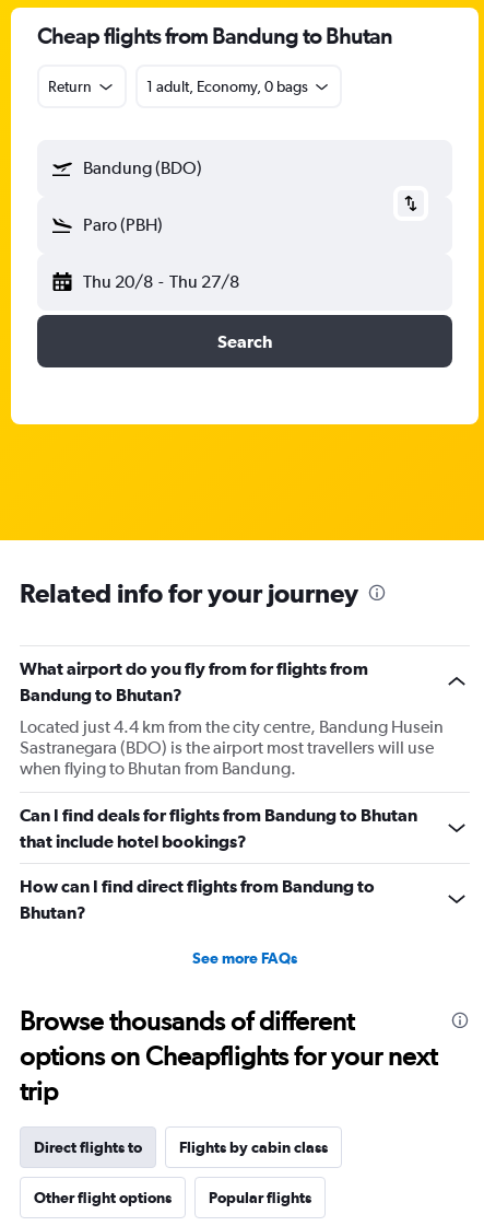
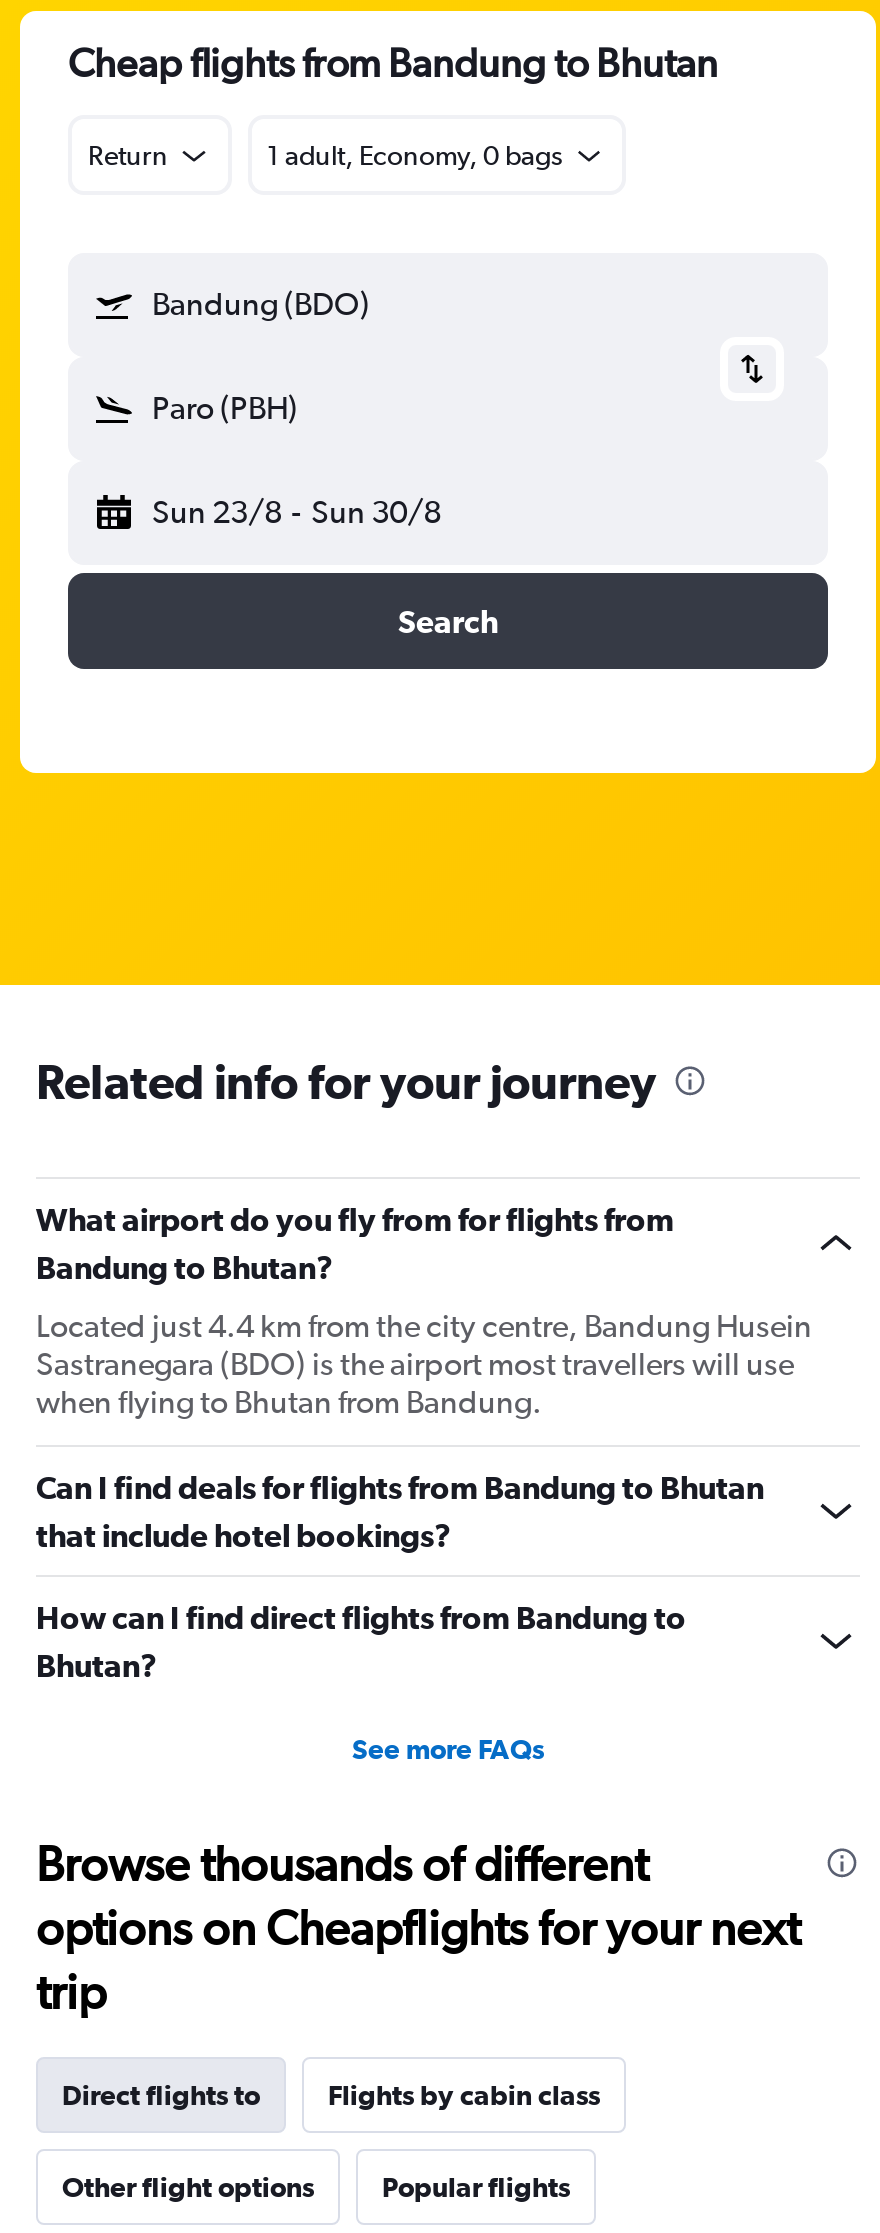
- Thu 20/8 - Thu 27/8
+ Sun 23/8 - Sun 30/8
